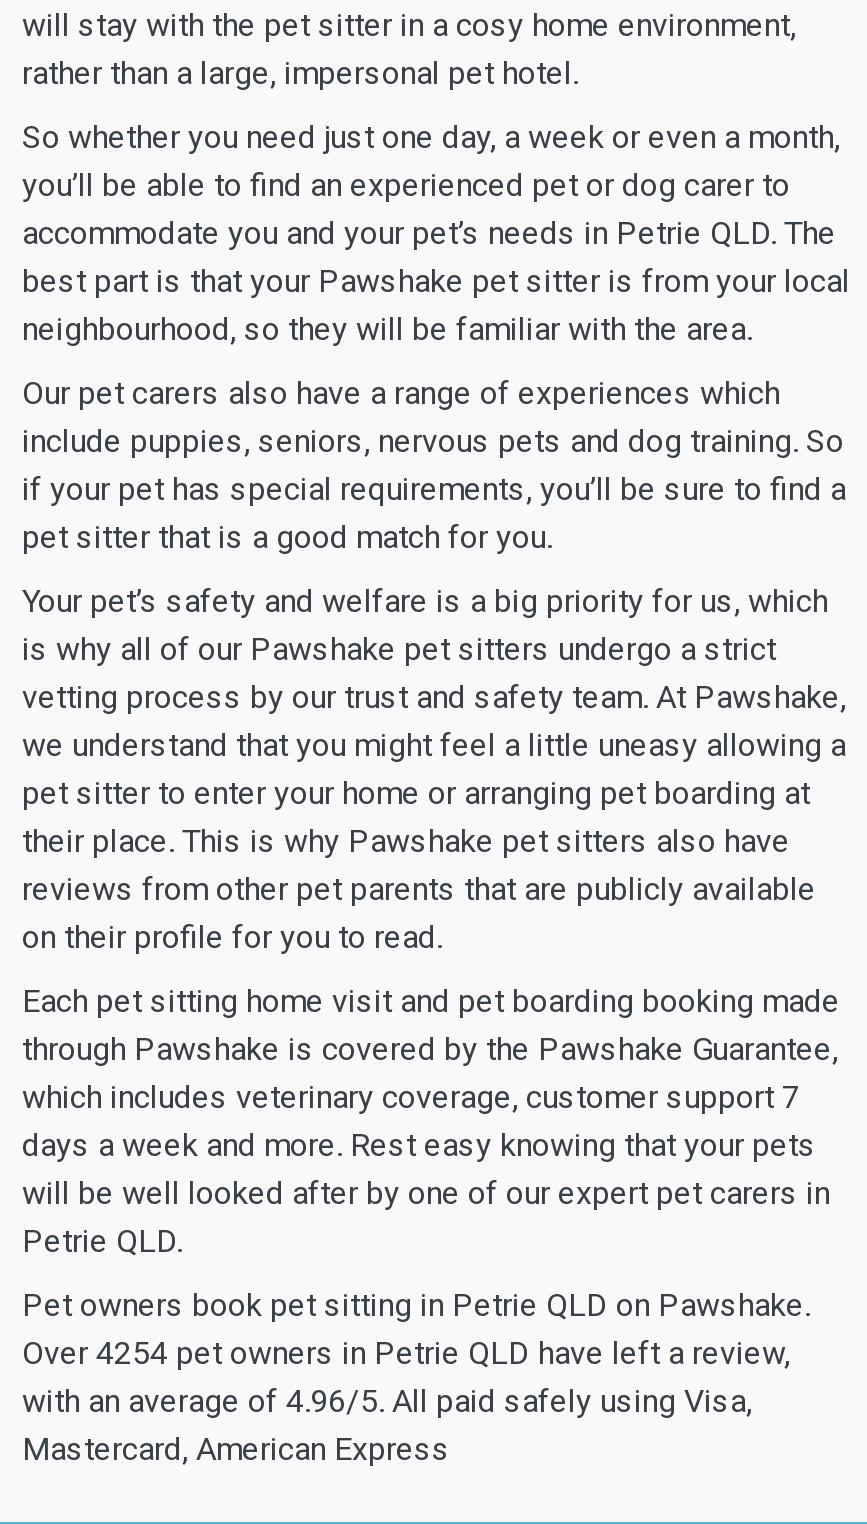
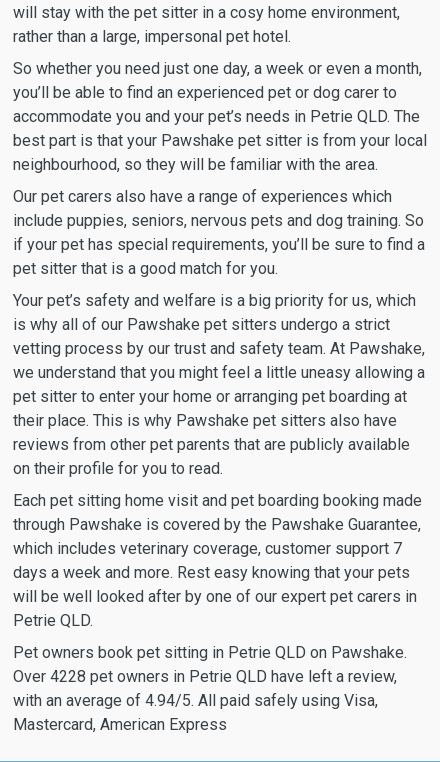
- Over 4254 pet owners in Petrie QLD have left a review,
+ Over 4228 pet owners in Petrie QLD have left a review,

- with an average of 4.96/5. All paid safely using Visa,
+ with an average of 4.94/5. All paid safely using Visa,
